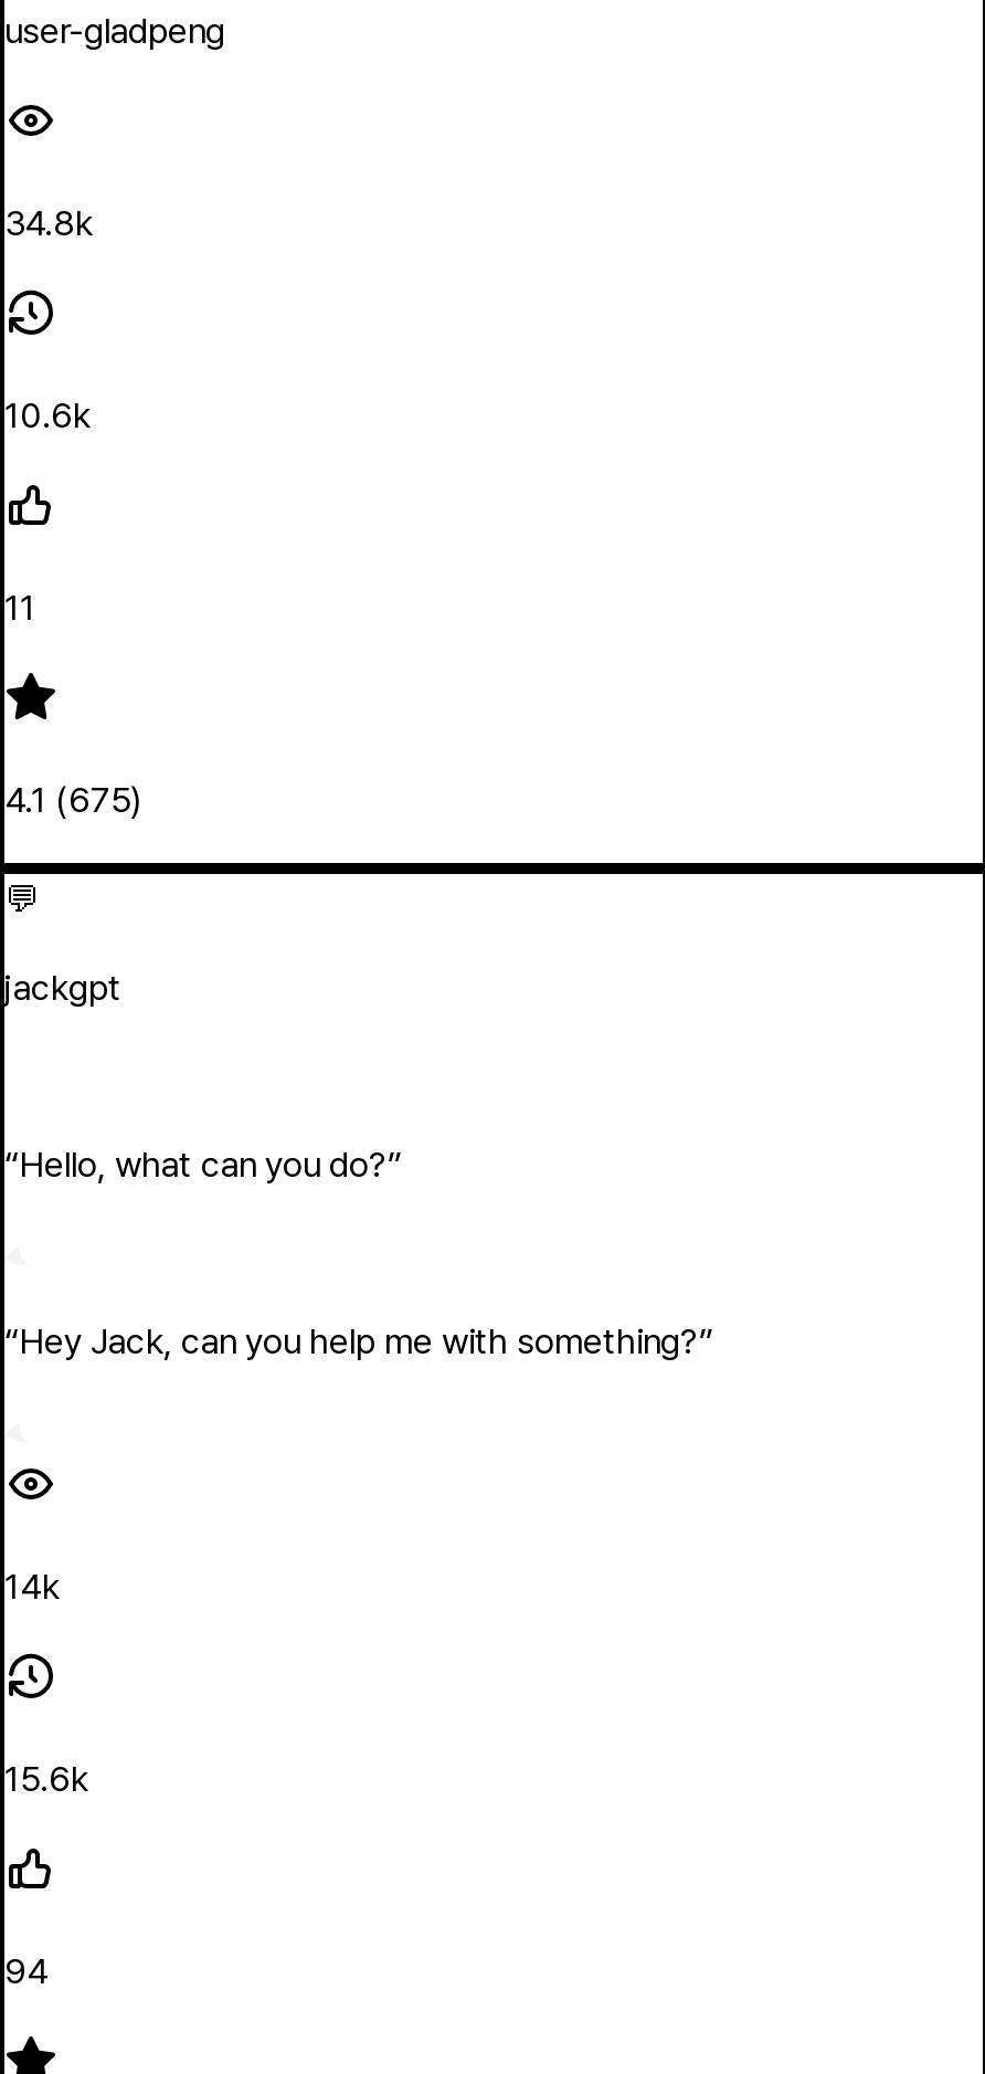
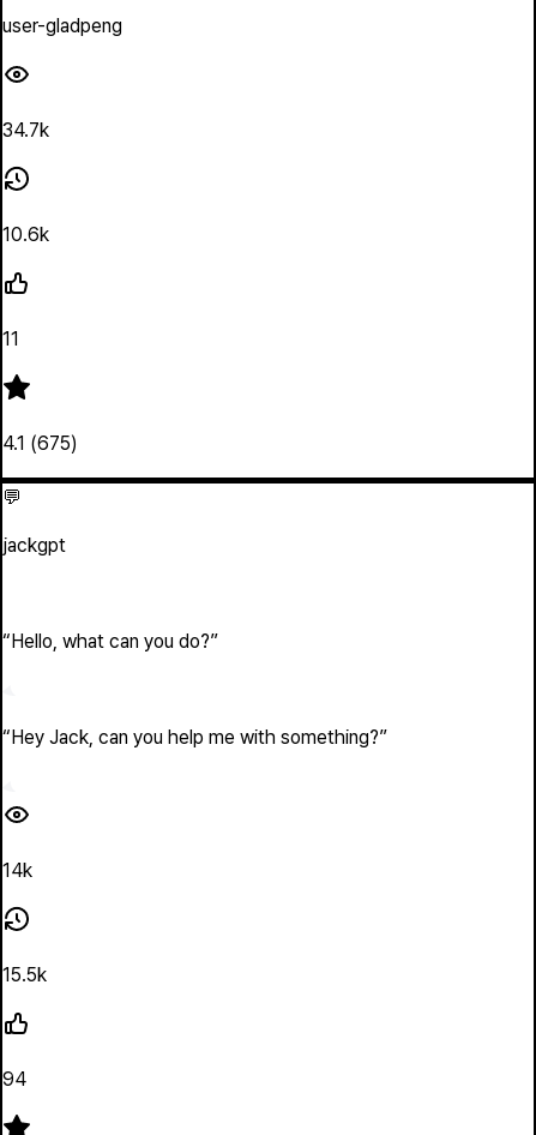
- 34.8k
+ 34.7k

- 15.6k
+ 15.5k
